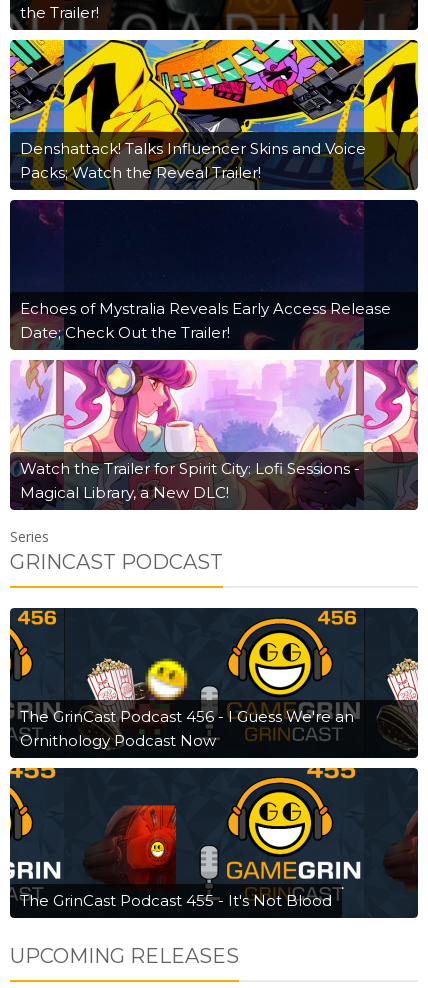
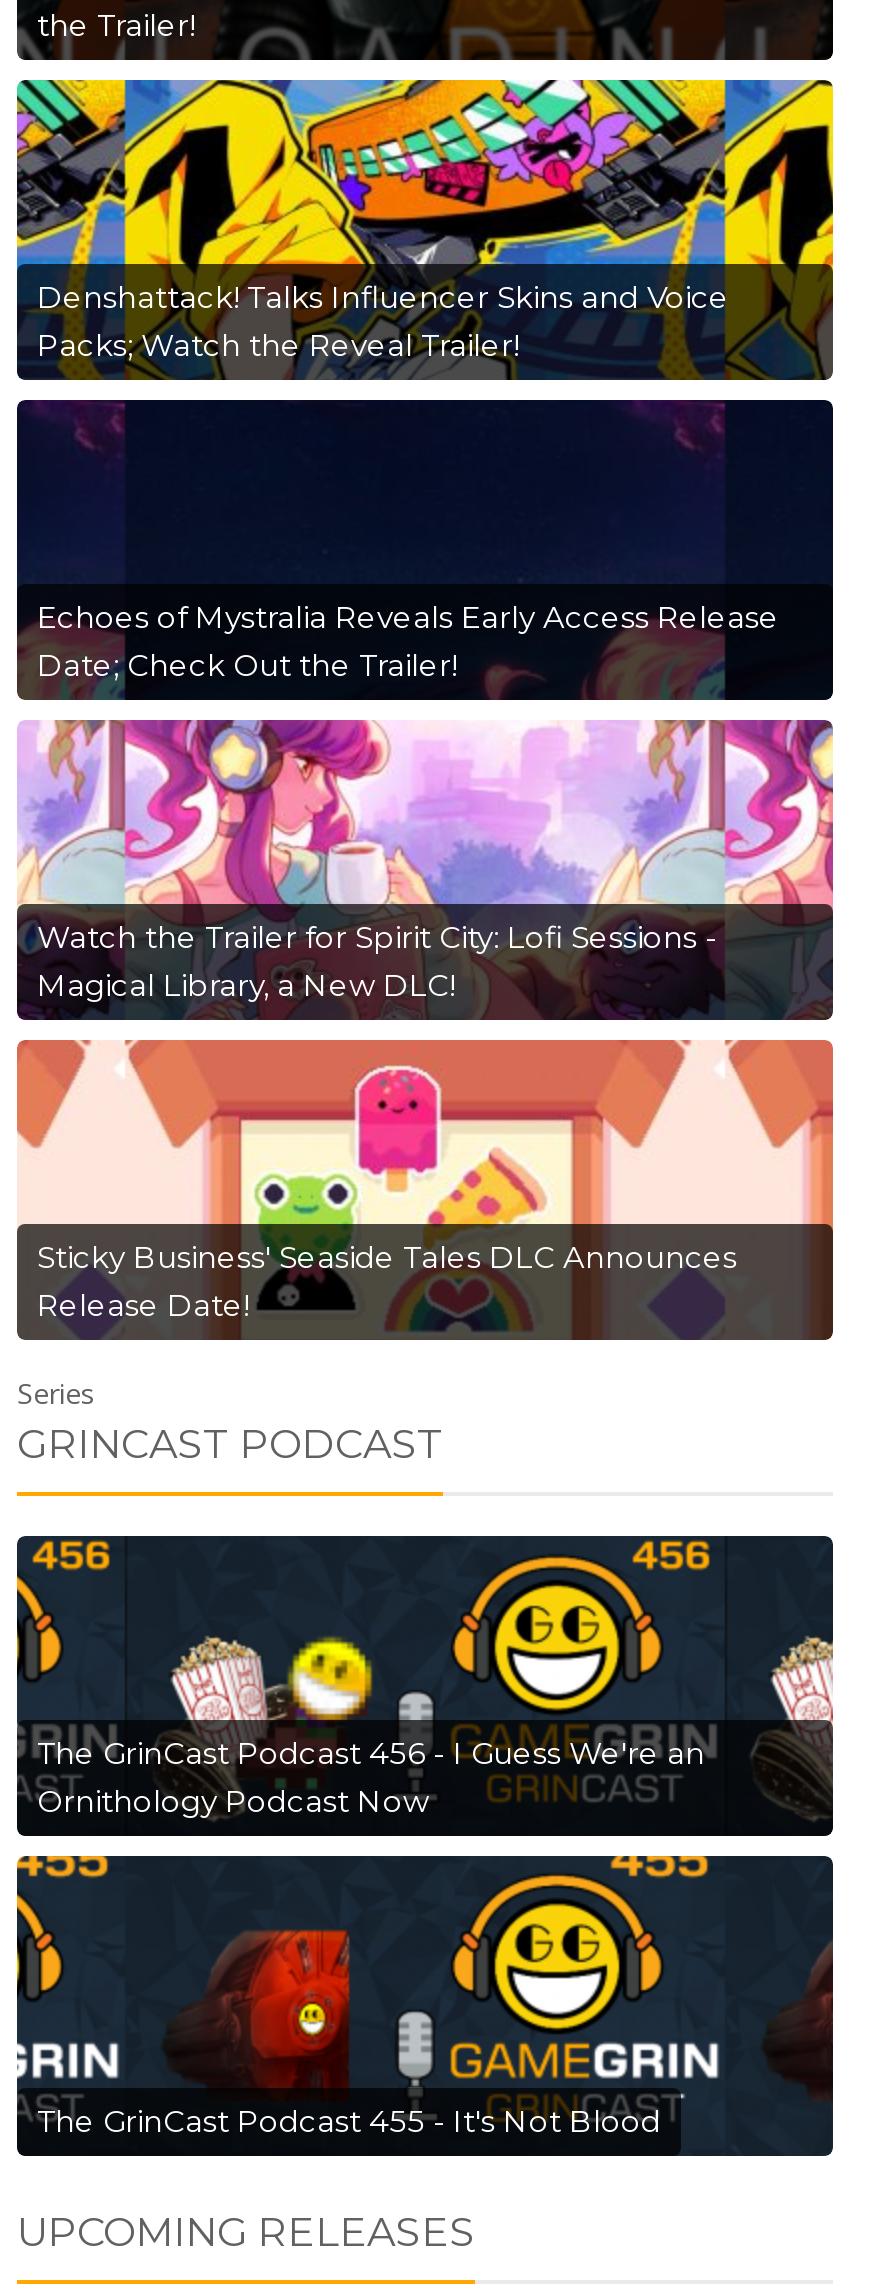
+ [image]
+ Sticky Business' Seaside Tales DLC Announces
+ Release Date!
